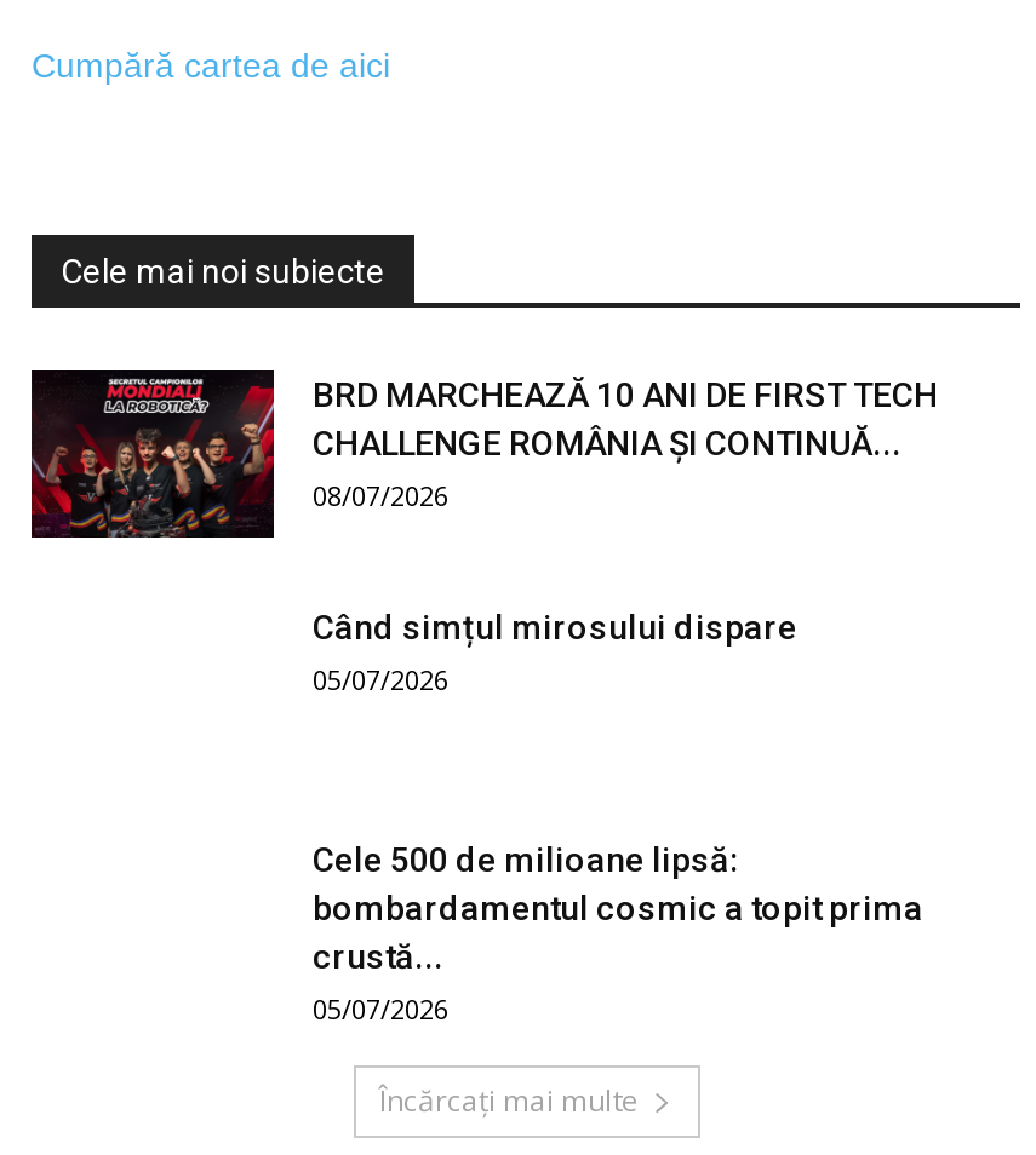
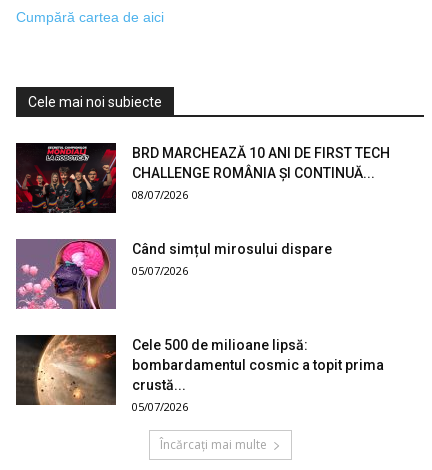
+ [image]

+ [image]
